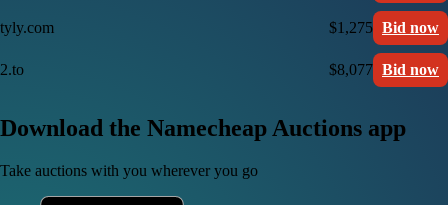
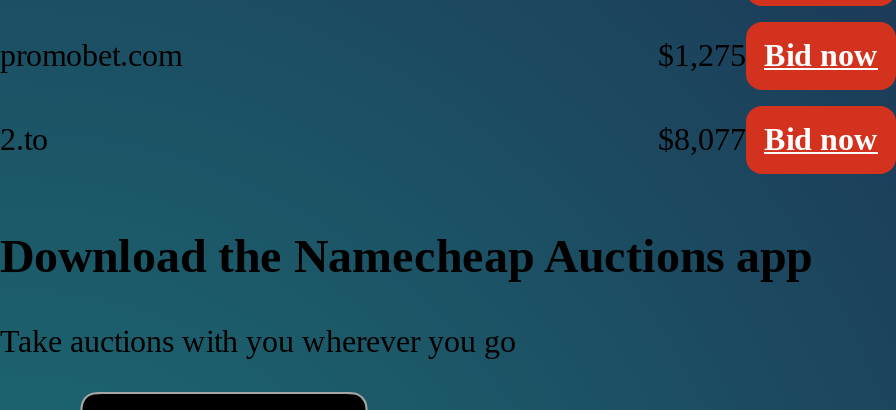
- tyly.com
+ promobet.com
